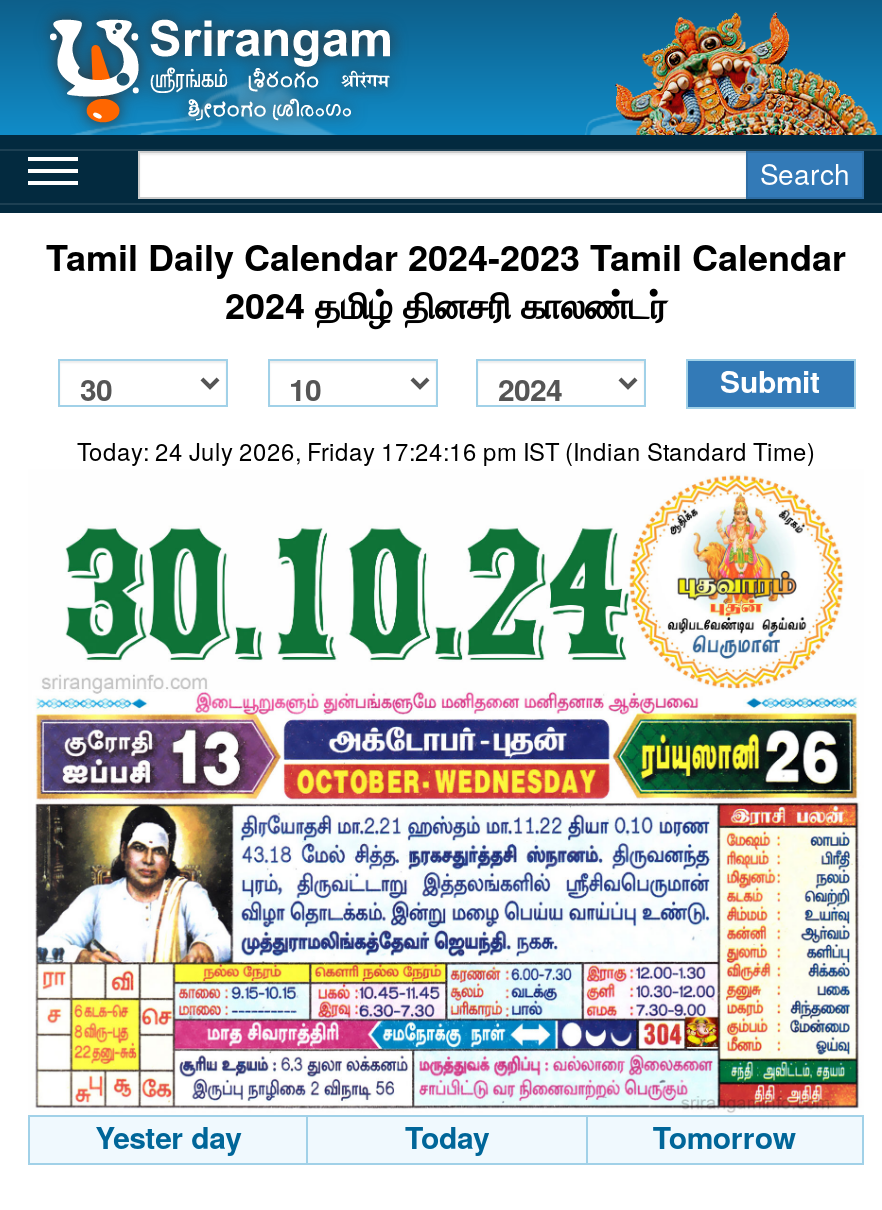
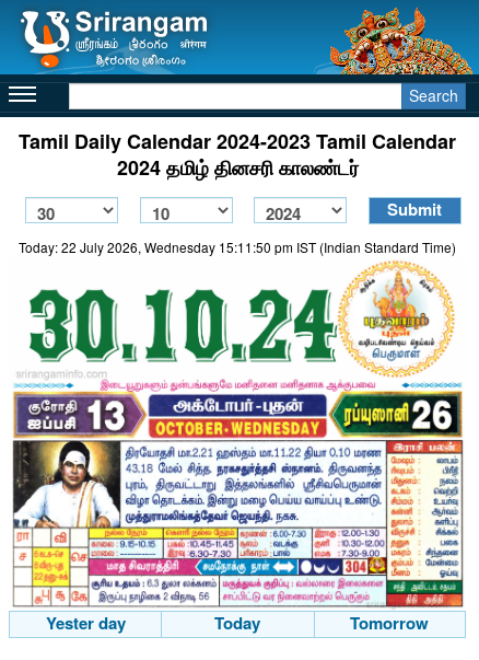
- Today: 24 July 2026, Friday 17:24:16 pm IST (Indian Standard Time)
+ Today: 22 July 2026, Wednesday 15:11:50 pm IST (Indian Standard Time)
